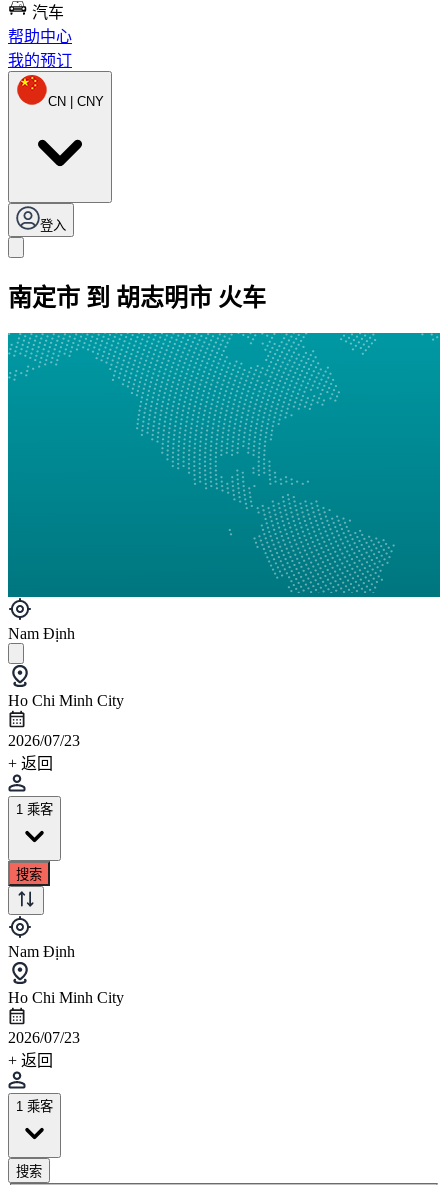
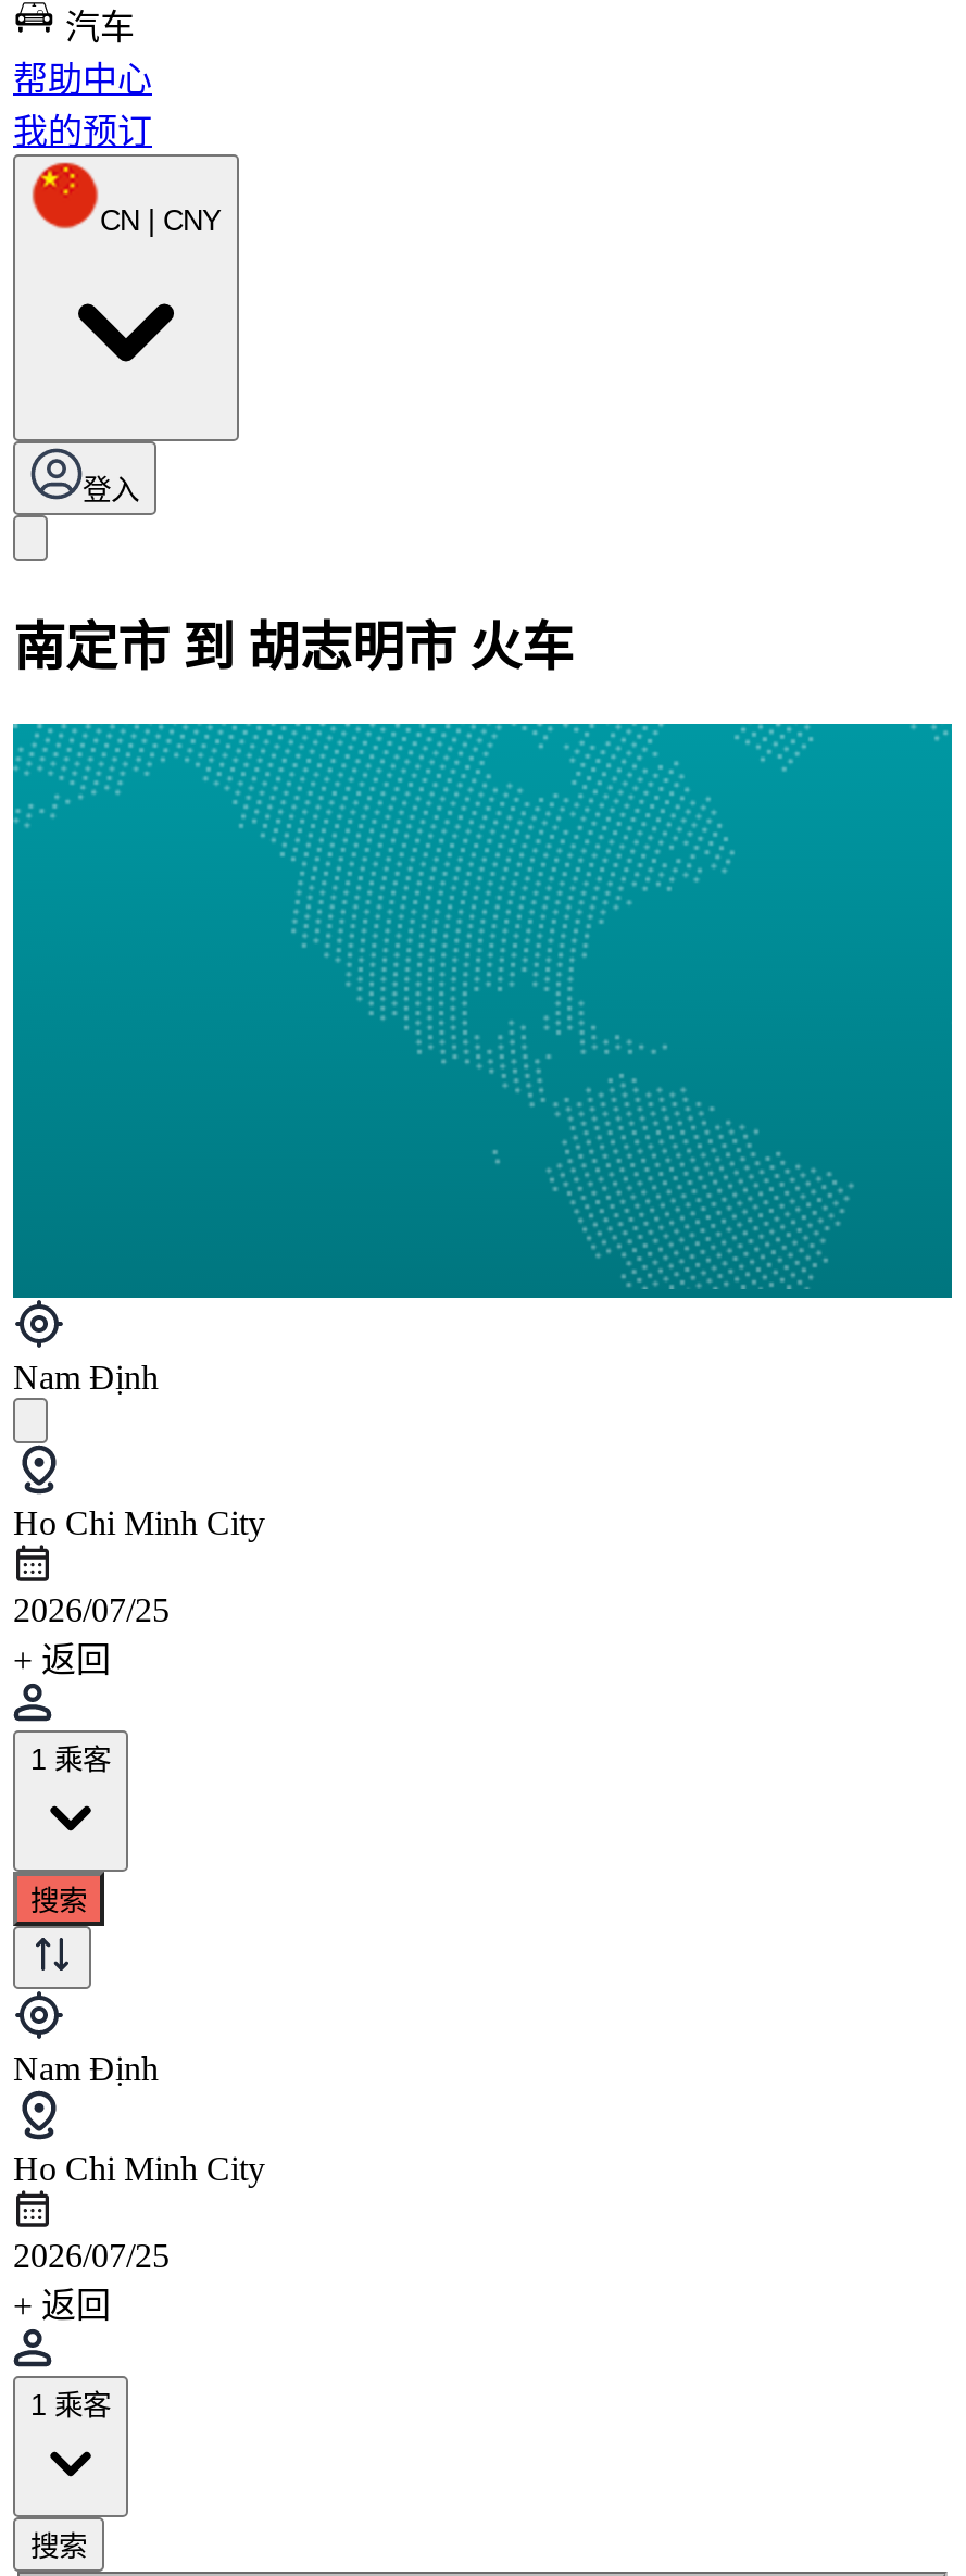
- 2026/07/23
+ 2026/07/25

- 2026/07/23
+ 2026/07/25
